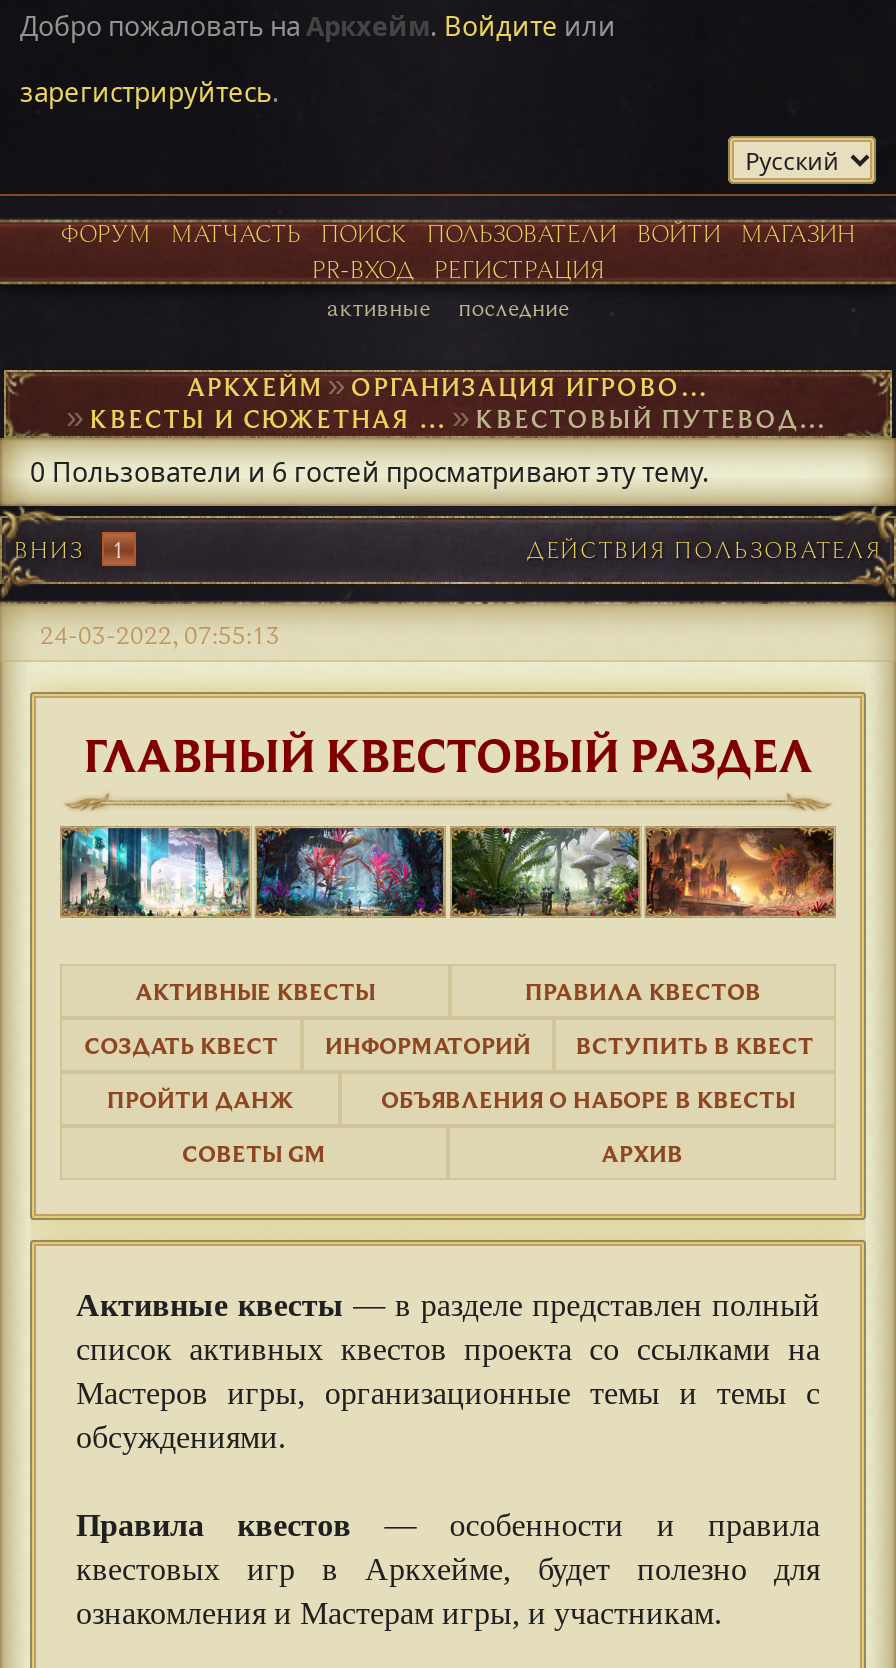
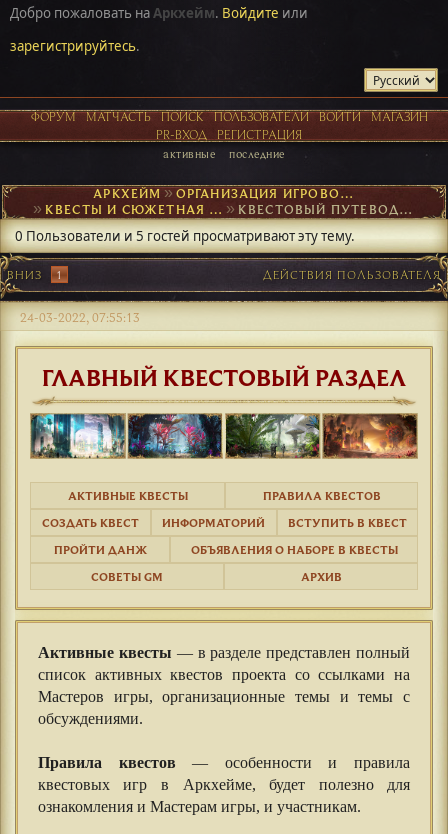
- 0 Пользователи и 6 гостей просматривают эту тему.
+ 0 Пользователи и 5 гостей просматривают эту тему.
